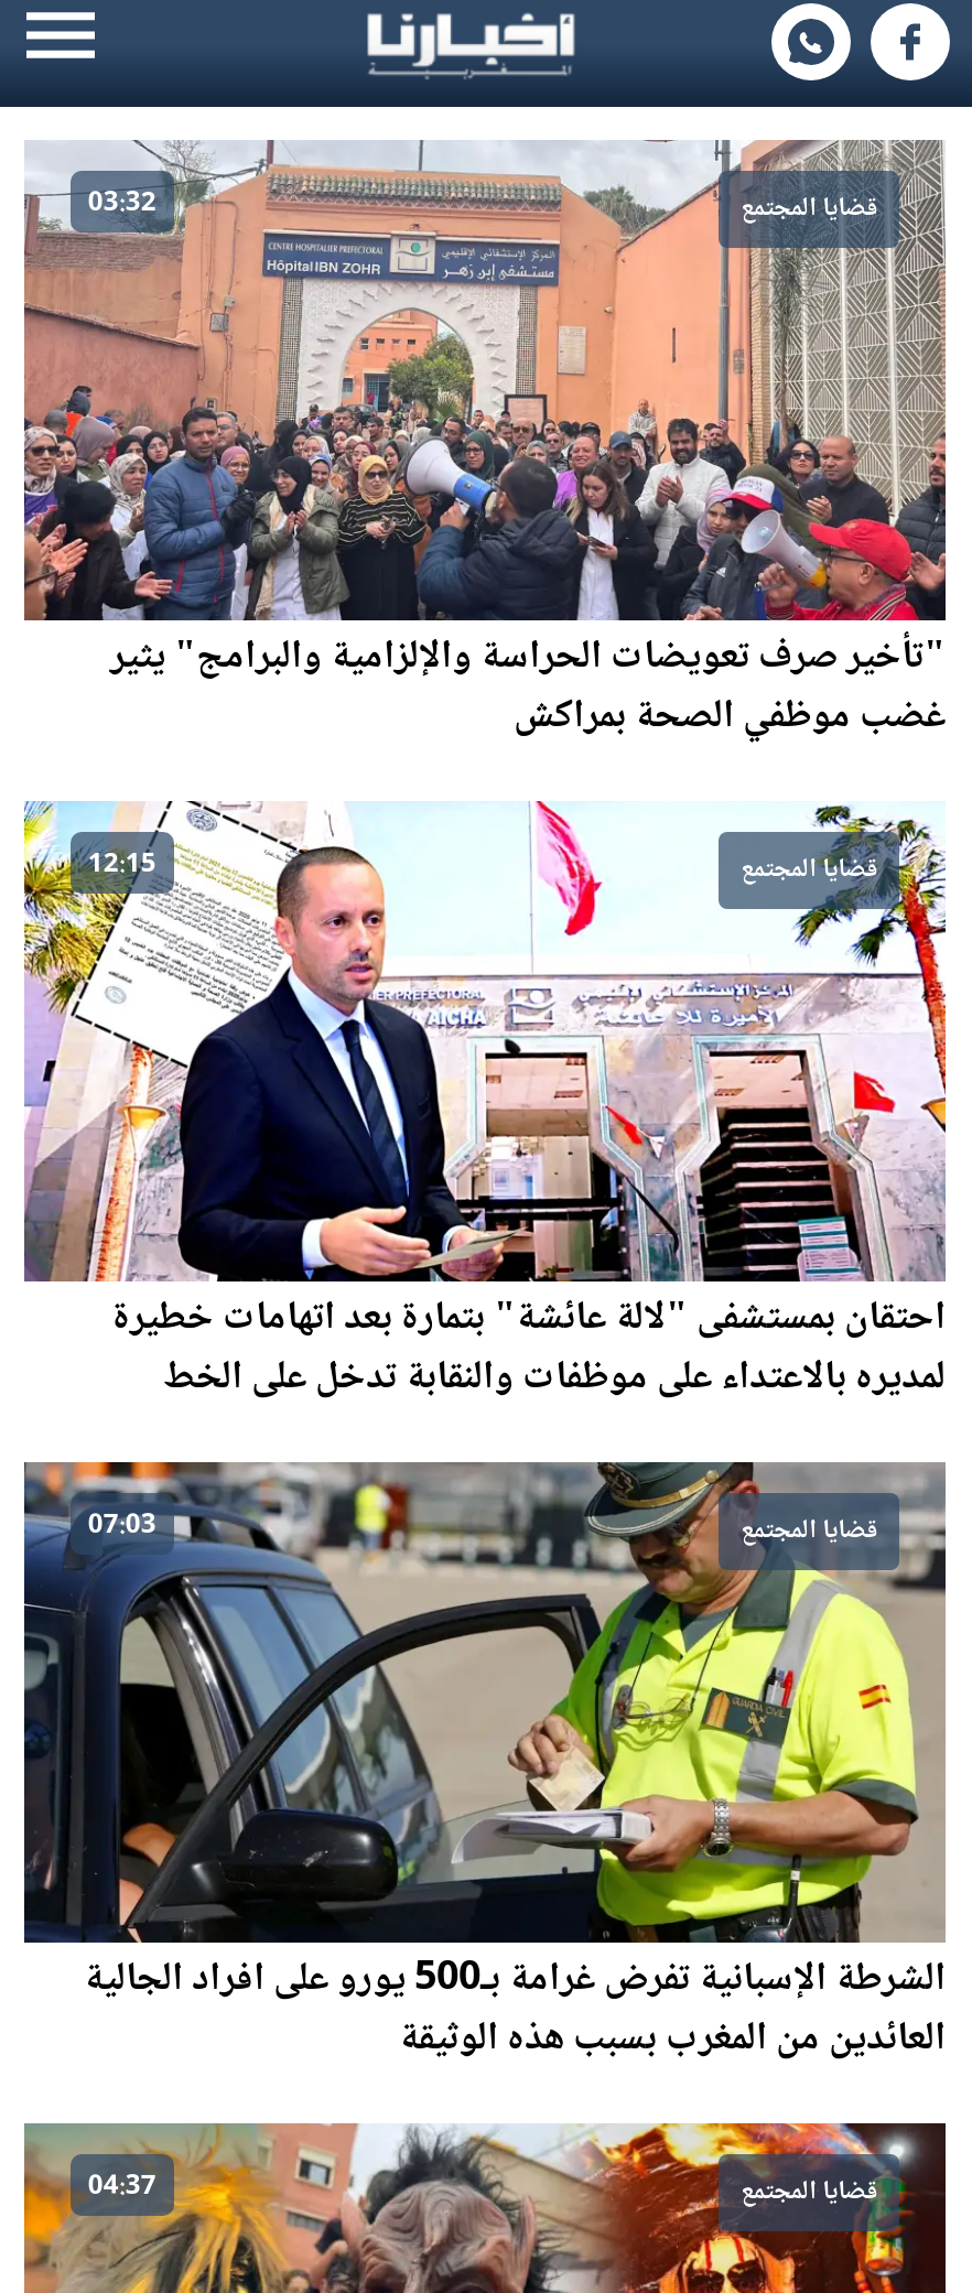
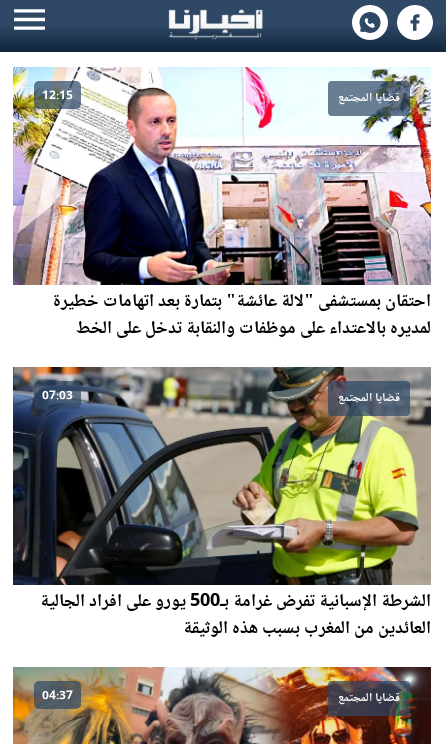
- [image]
- قضايا المجتمع
- 03:32

- "تأخير صرف تعويضات الحراسة والإلزامية والبرامج" يثير
- غضب موظفي الصحة بمراكش
